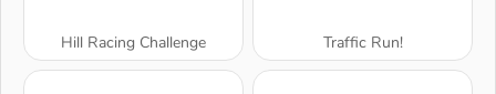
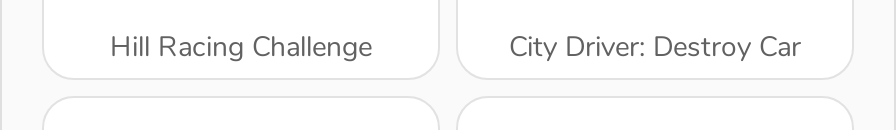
- Traffic Run!
+ City Driver: Destroy Car
